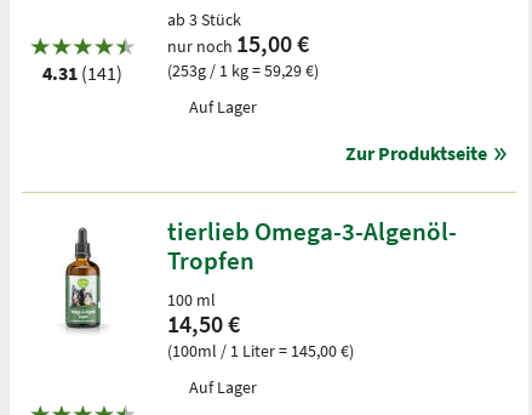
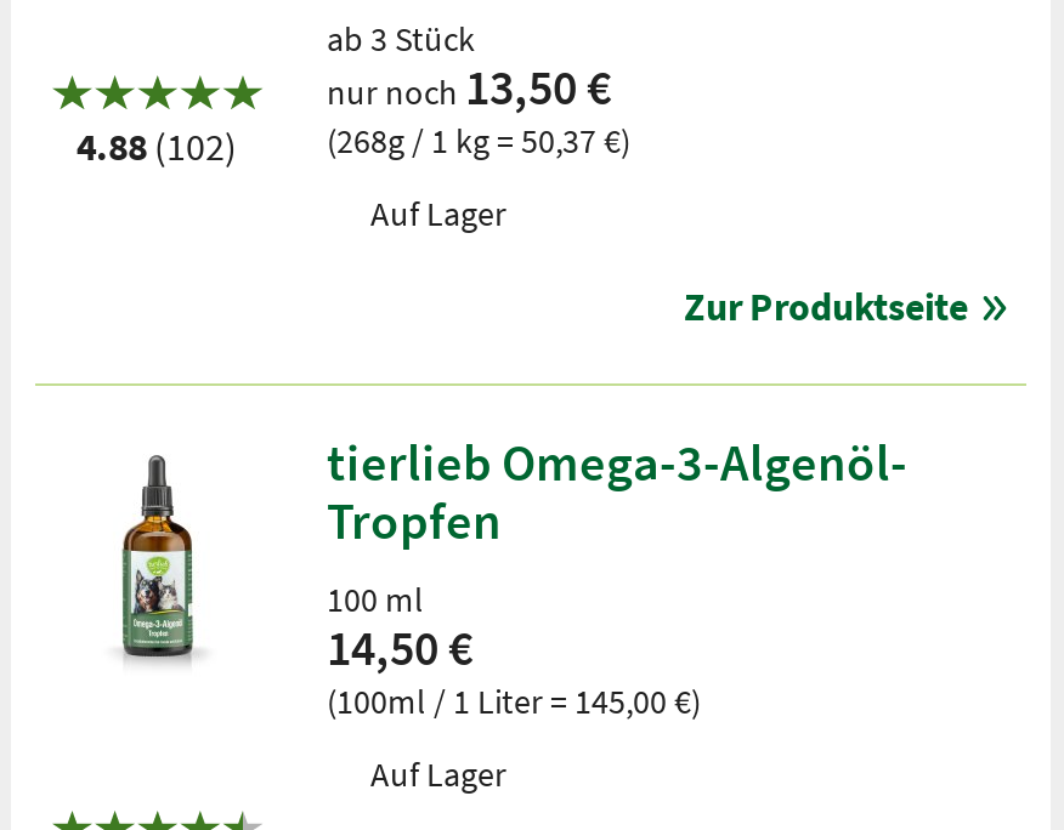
- nur noch 15,00 €
+ nur noch 13,50 €

- 4.31 (141)
+ 4.88 (102)

- (253g / 1 kg = 59,29 €)
+ (268g / 1 kg = 50,37 €)
